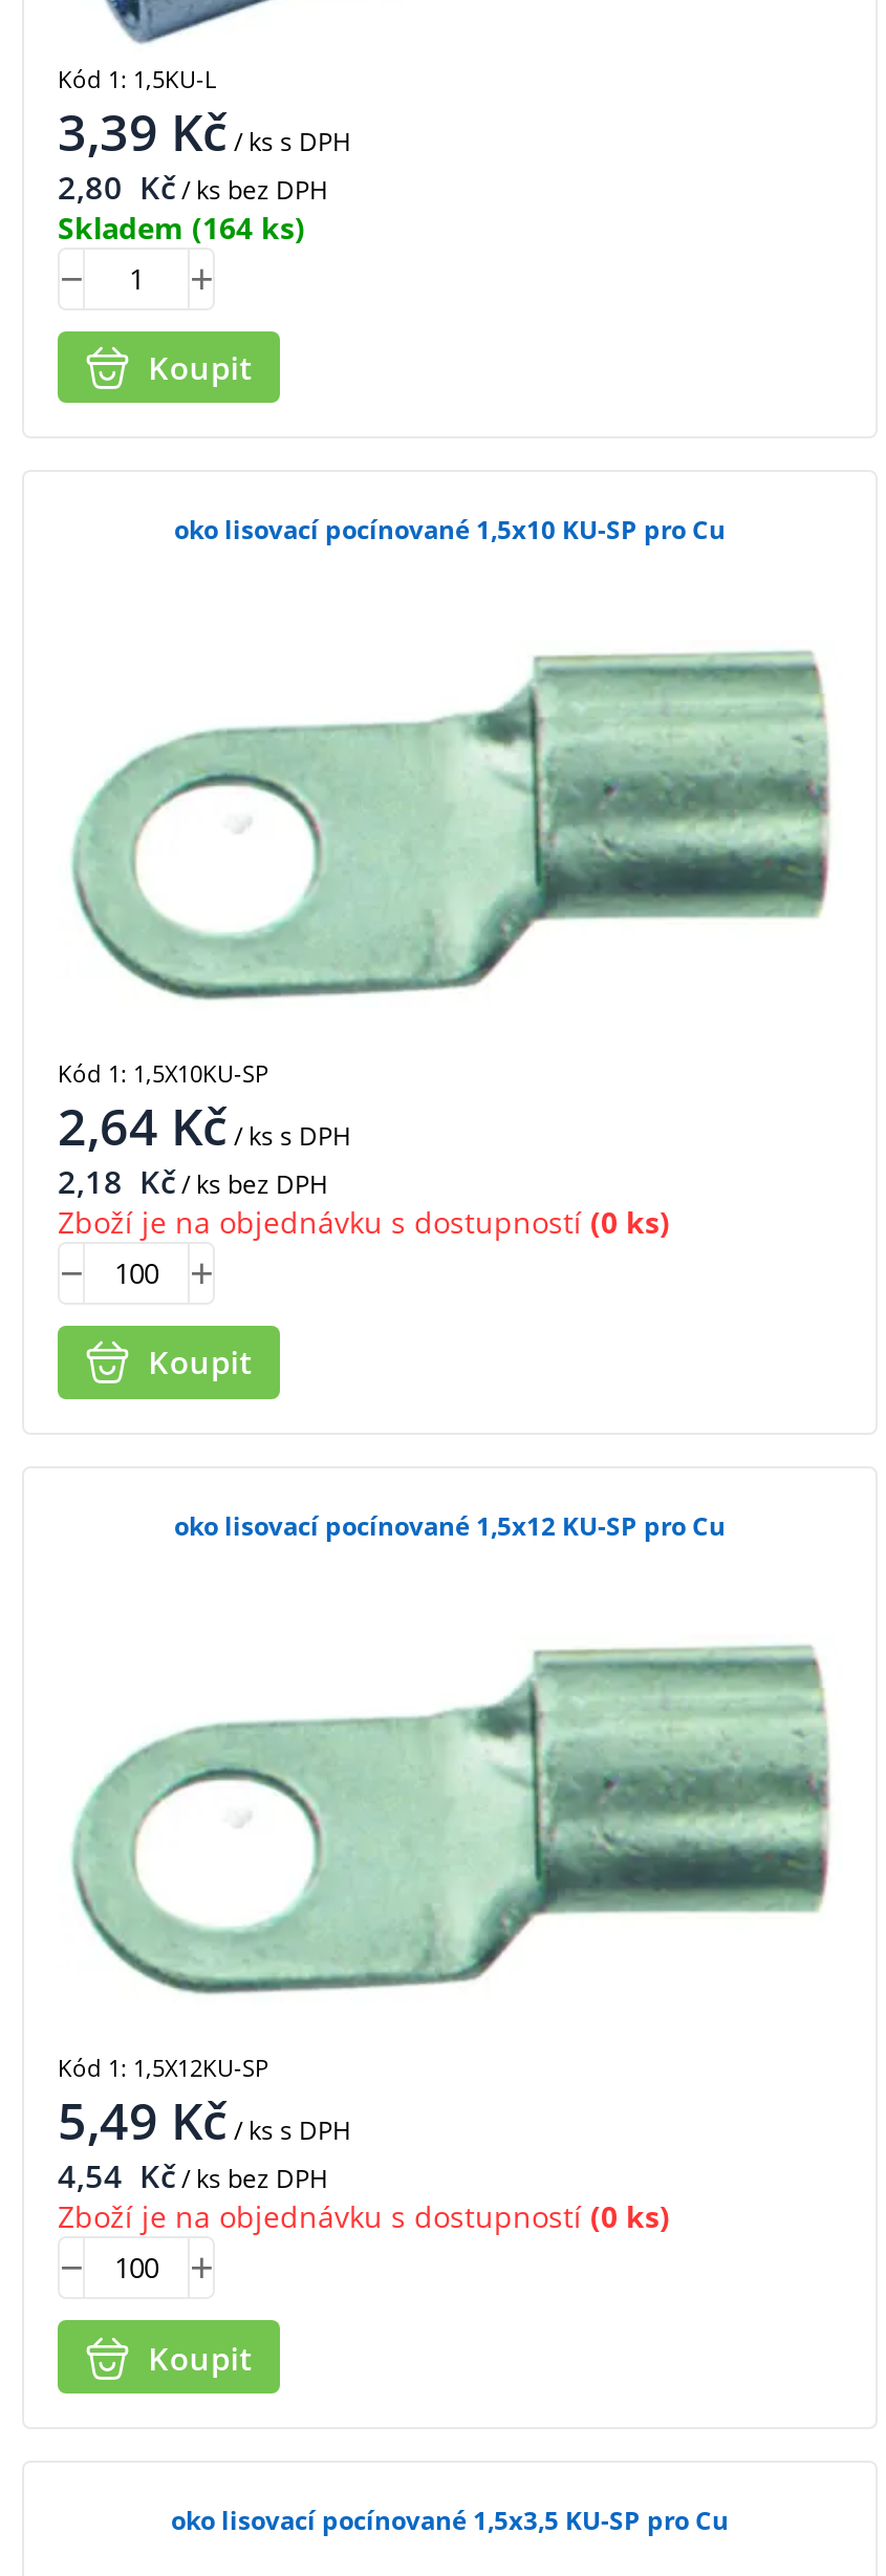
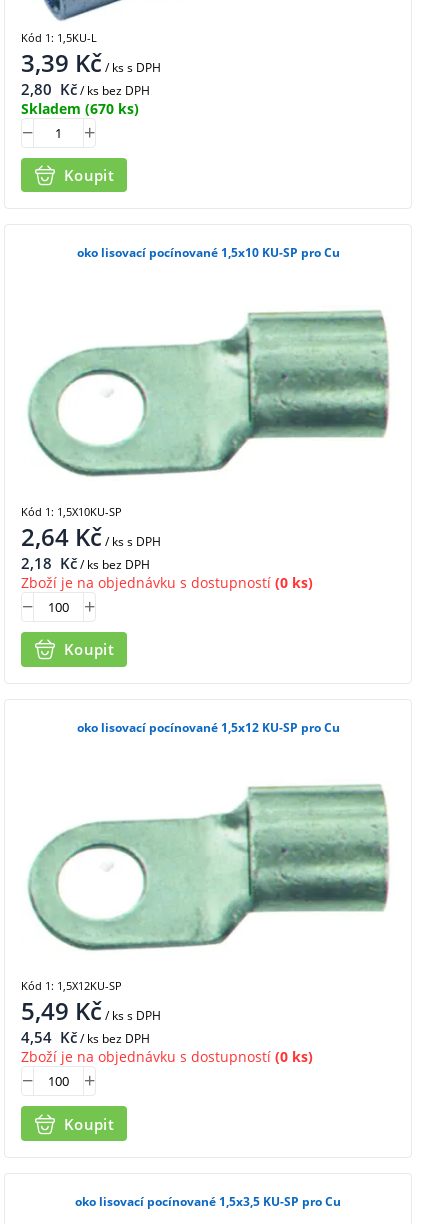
- Skladem (164 ks)
+ Skladem (670 ks)
